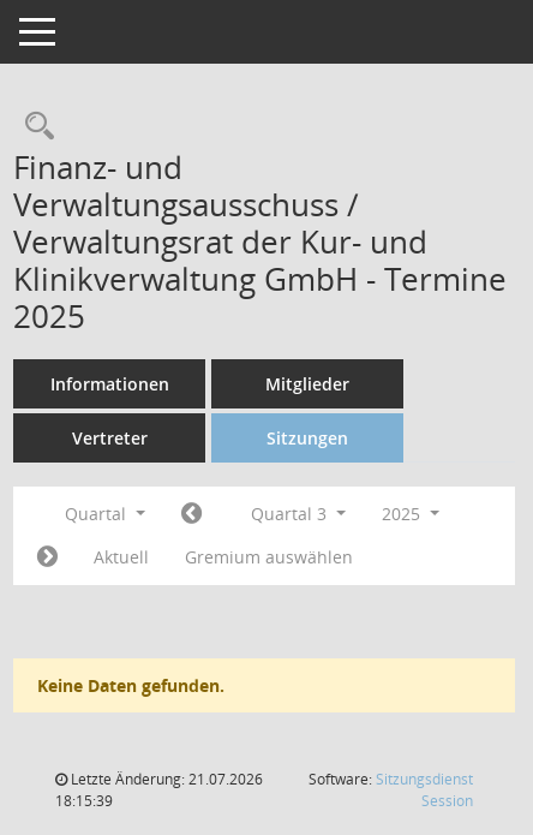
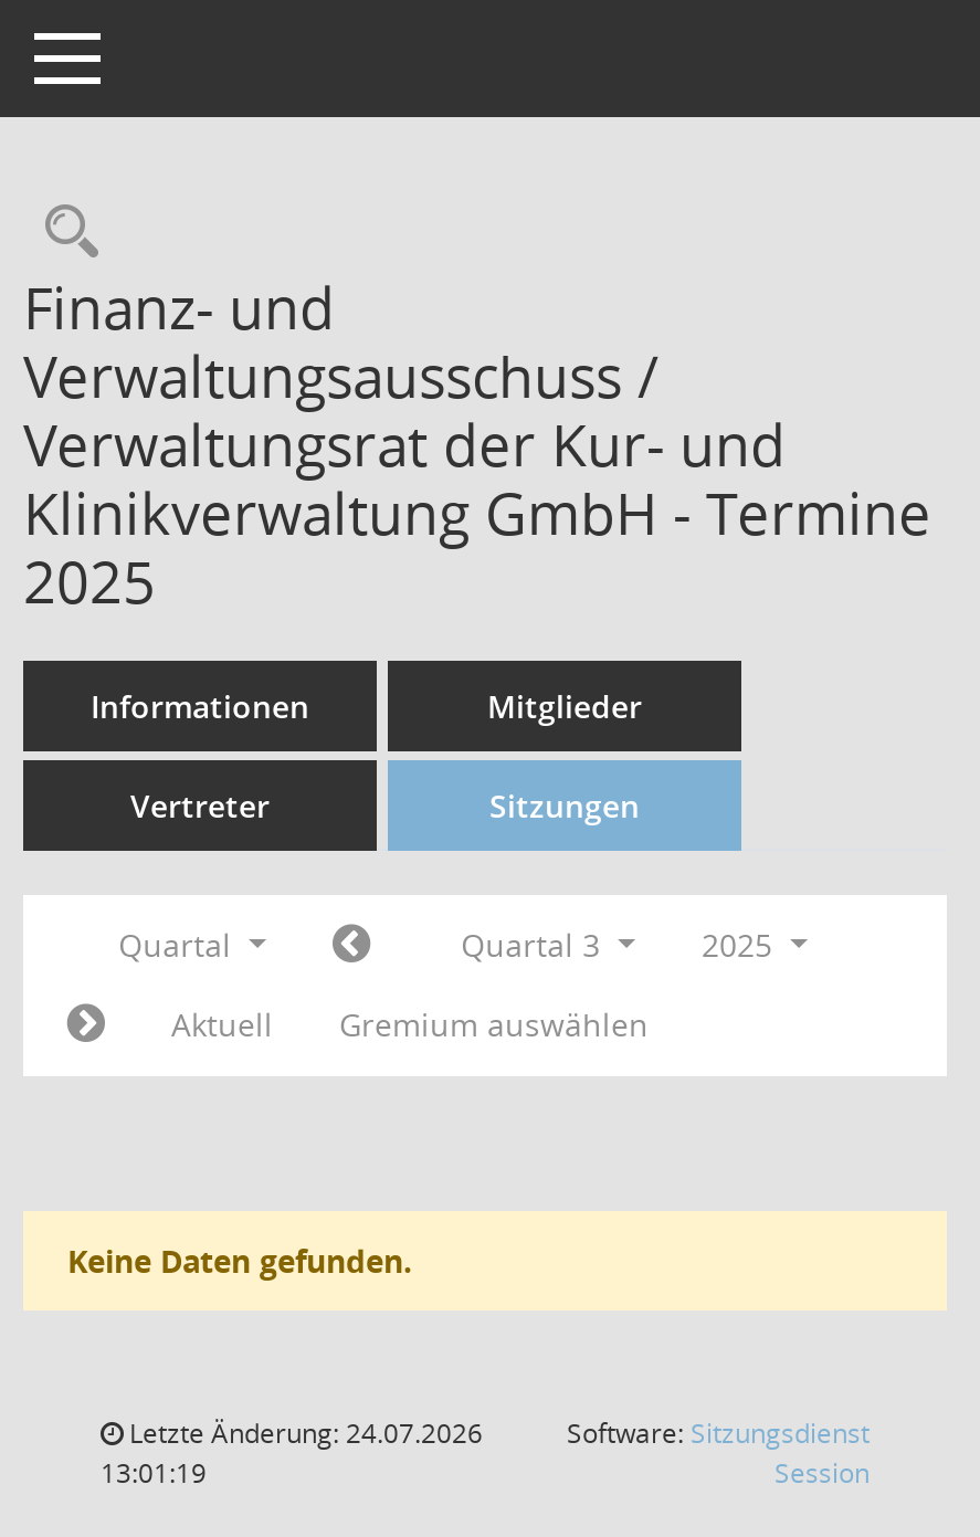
- Letzte Änderung: 21.07.2026
+ Letzte Änderung: 24.07.2026

- 18:15:39
+ 13:01:19
